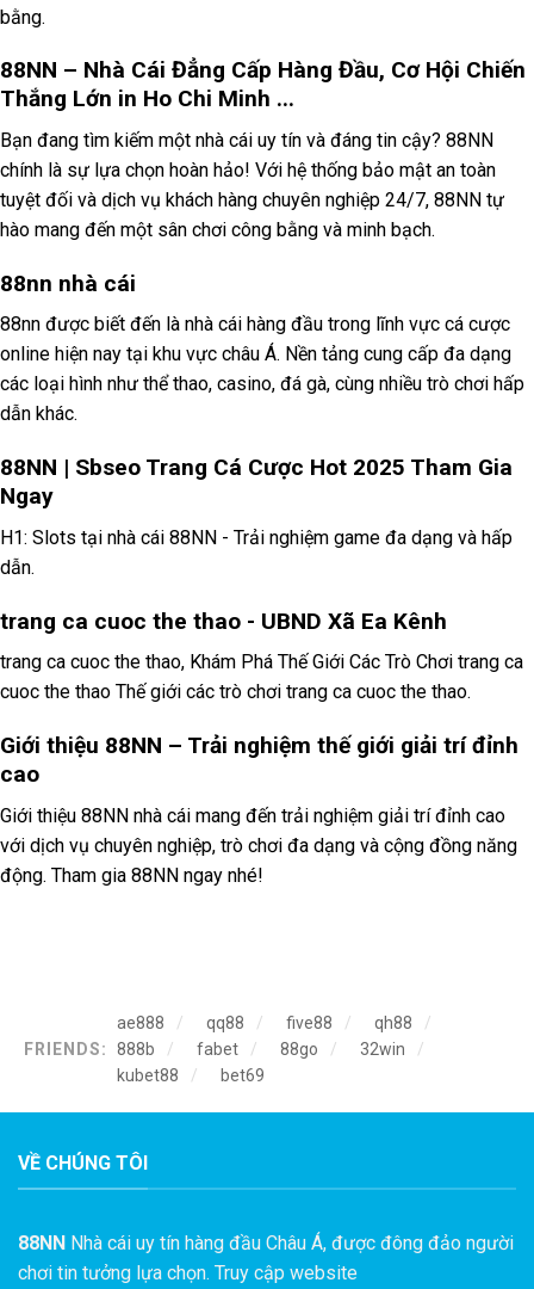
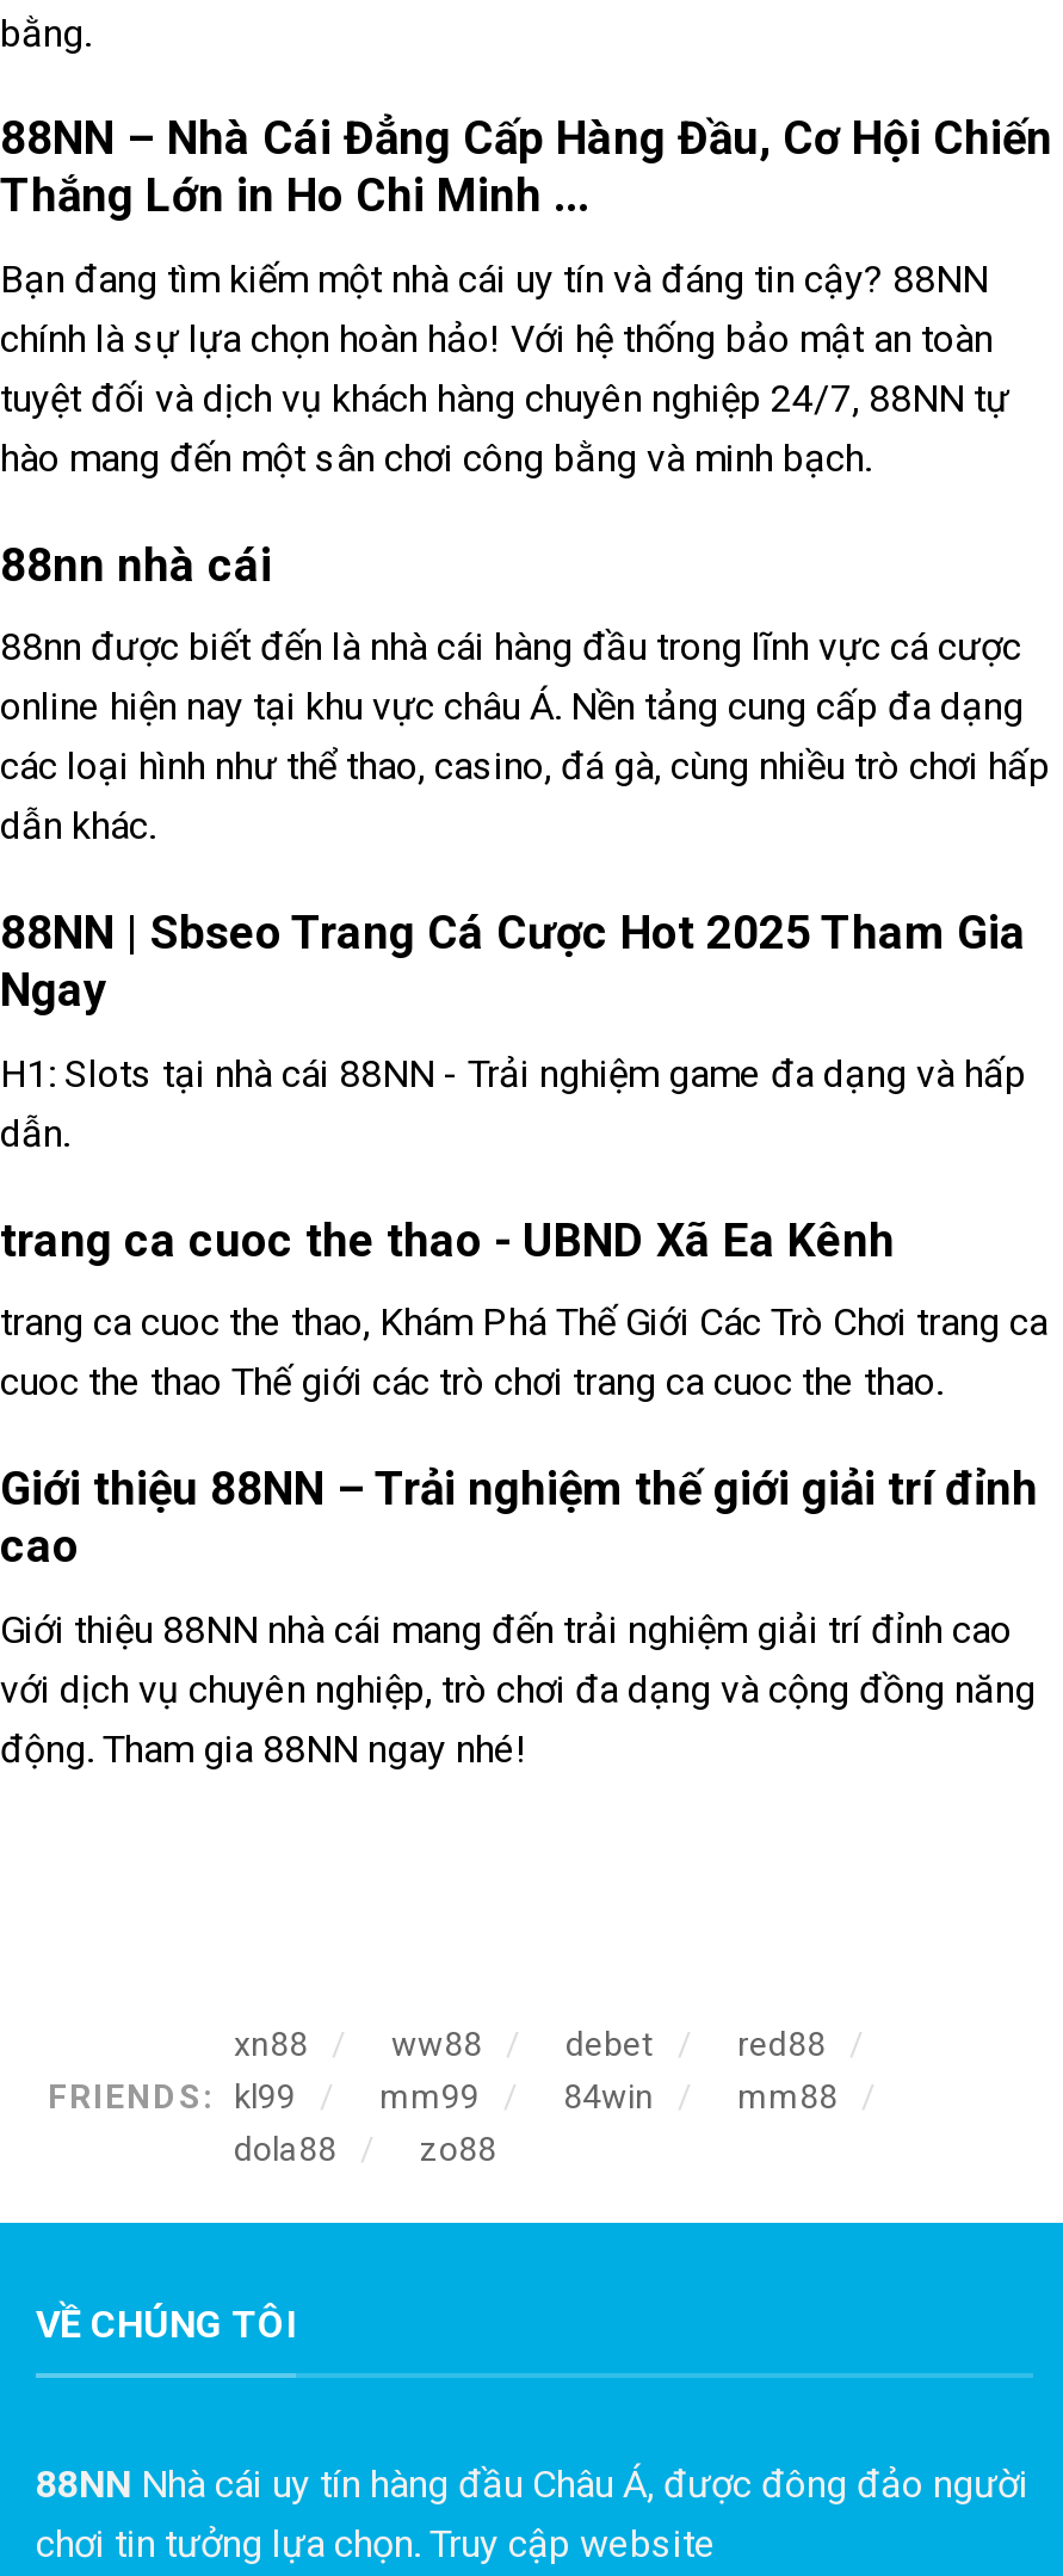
- ae888
- qq88
- five88
- qh88
- 888b
- fabet
- 88go
- 32win
- kubet88
- bet69
+ xn88
+ ww88
+ debet
+ red88
+ kl99
+ mm99
+ 84win
+ mm88
+ dola88
+ zo88
